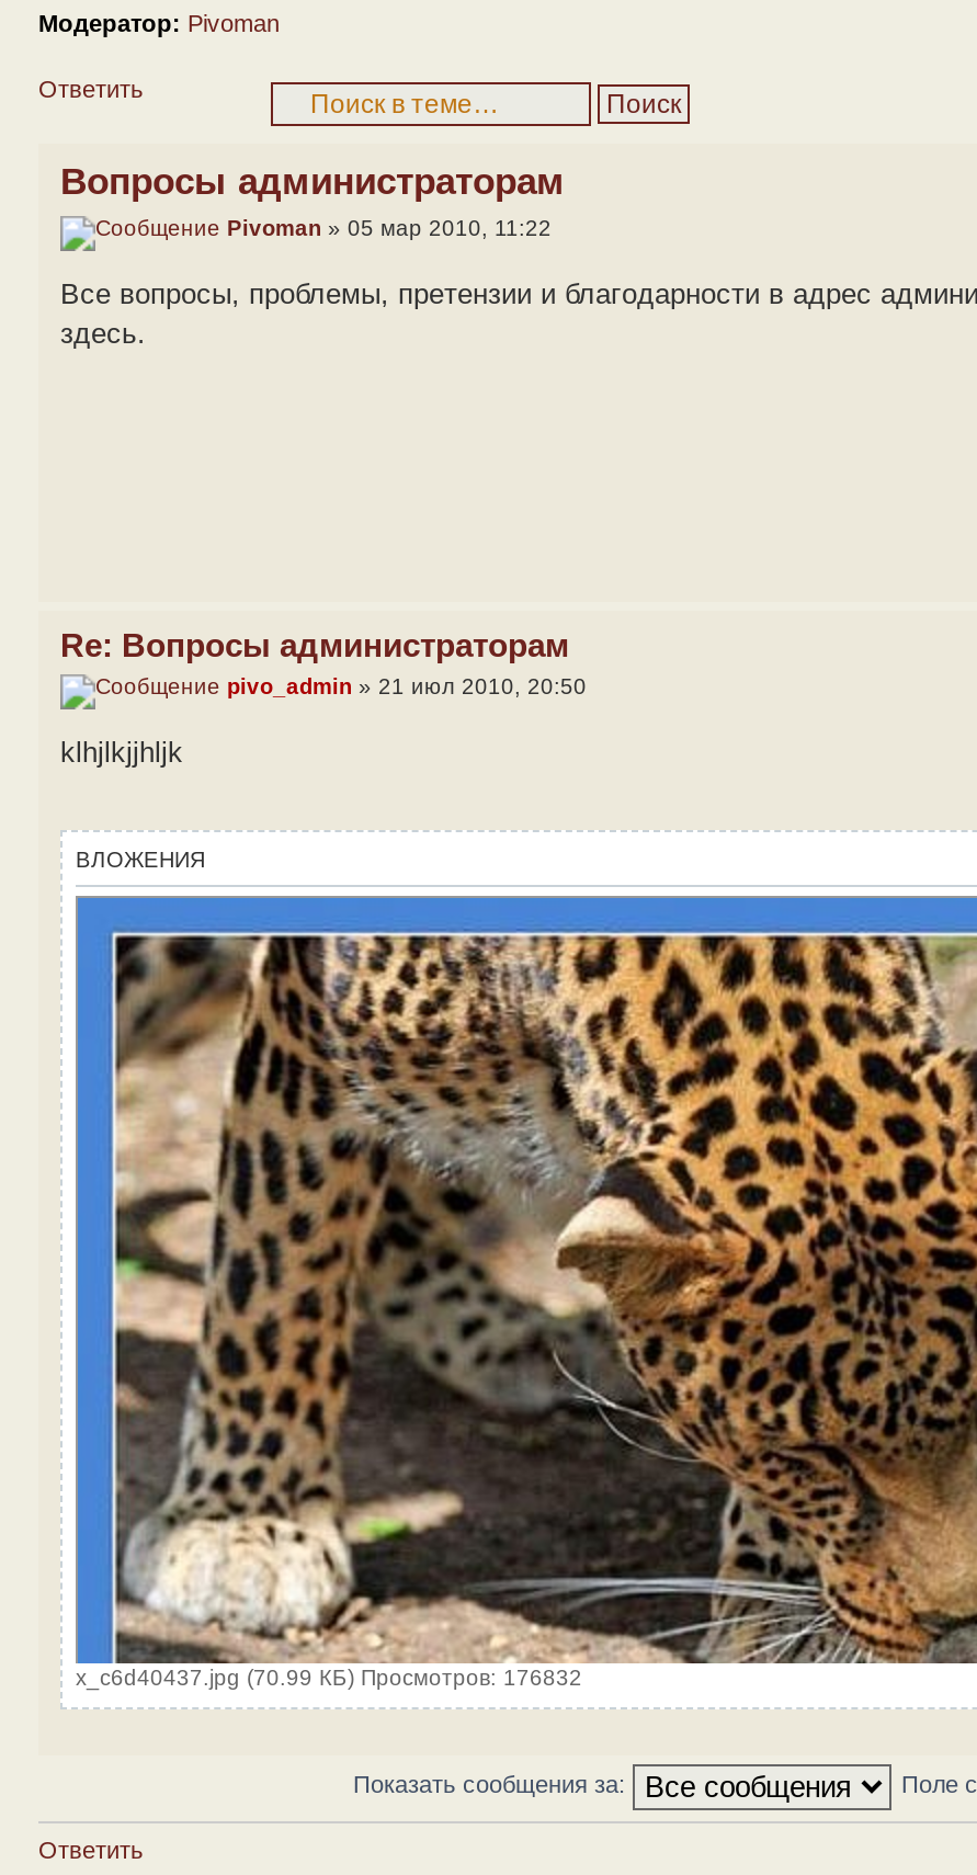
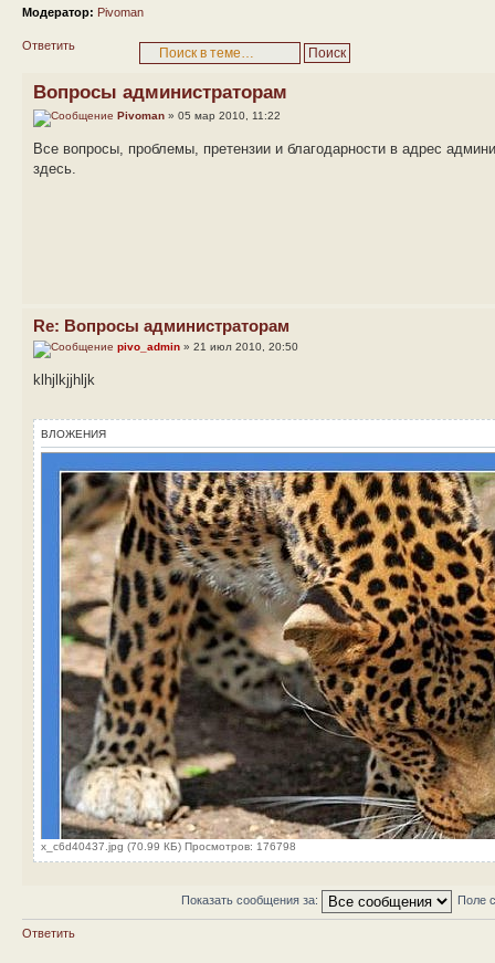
- x_c6d40437.jpg (70.99 КБ) Просмотров: 176832
+ x_c6d40437.jpg (70.99 КБ) Просмотров: 176798
